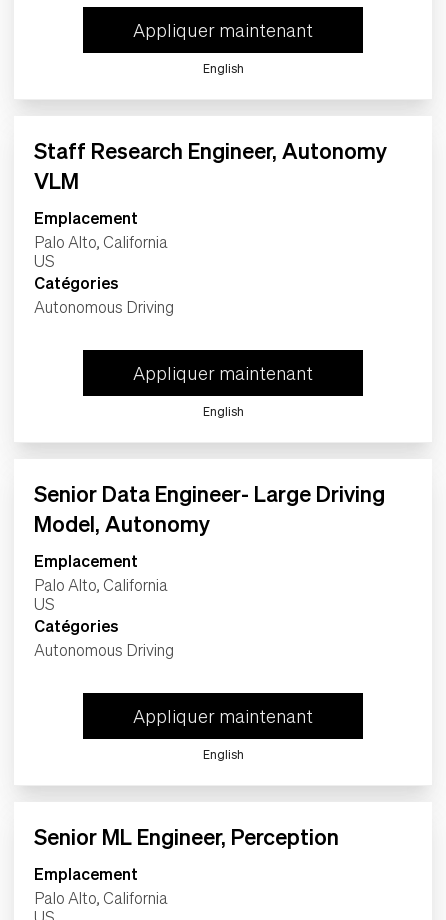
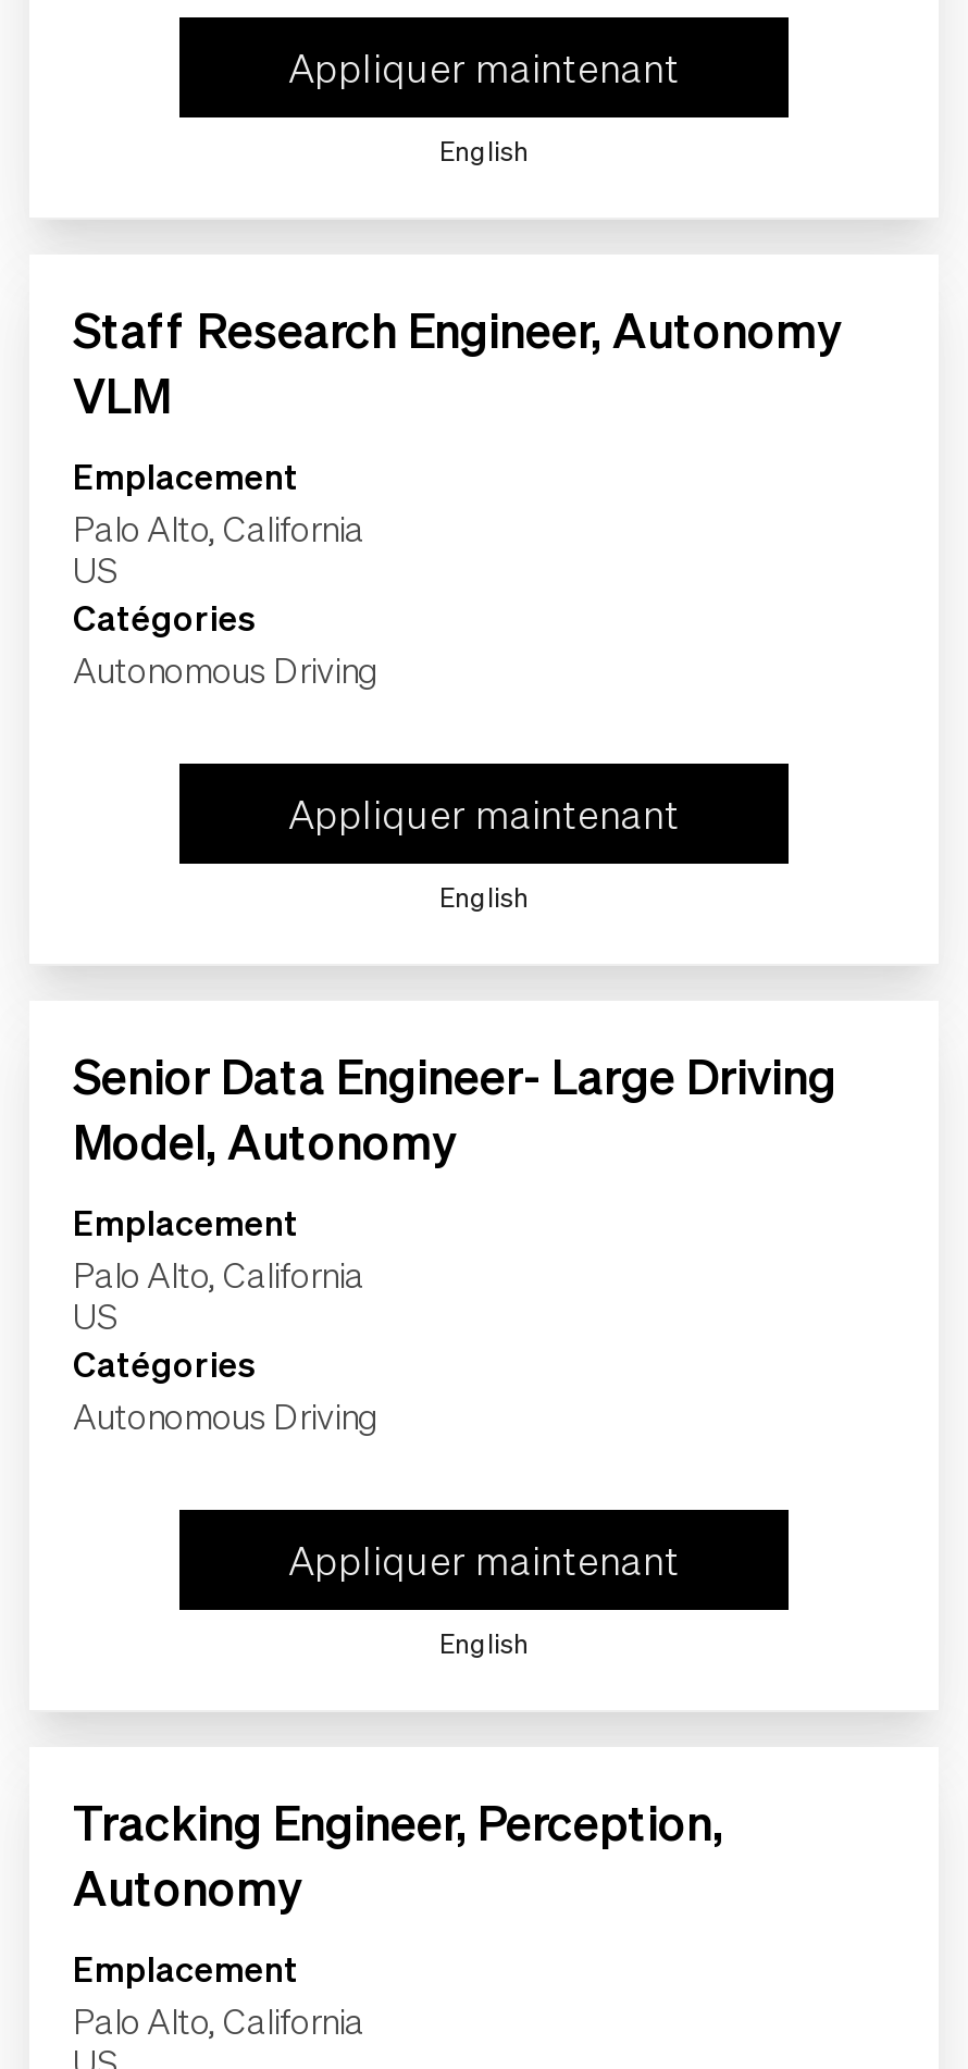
- Senior ML Engineer, Perception
+ Tracking Engineer, Perception,
+ Autonomy
